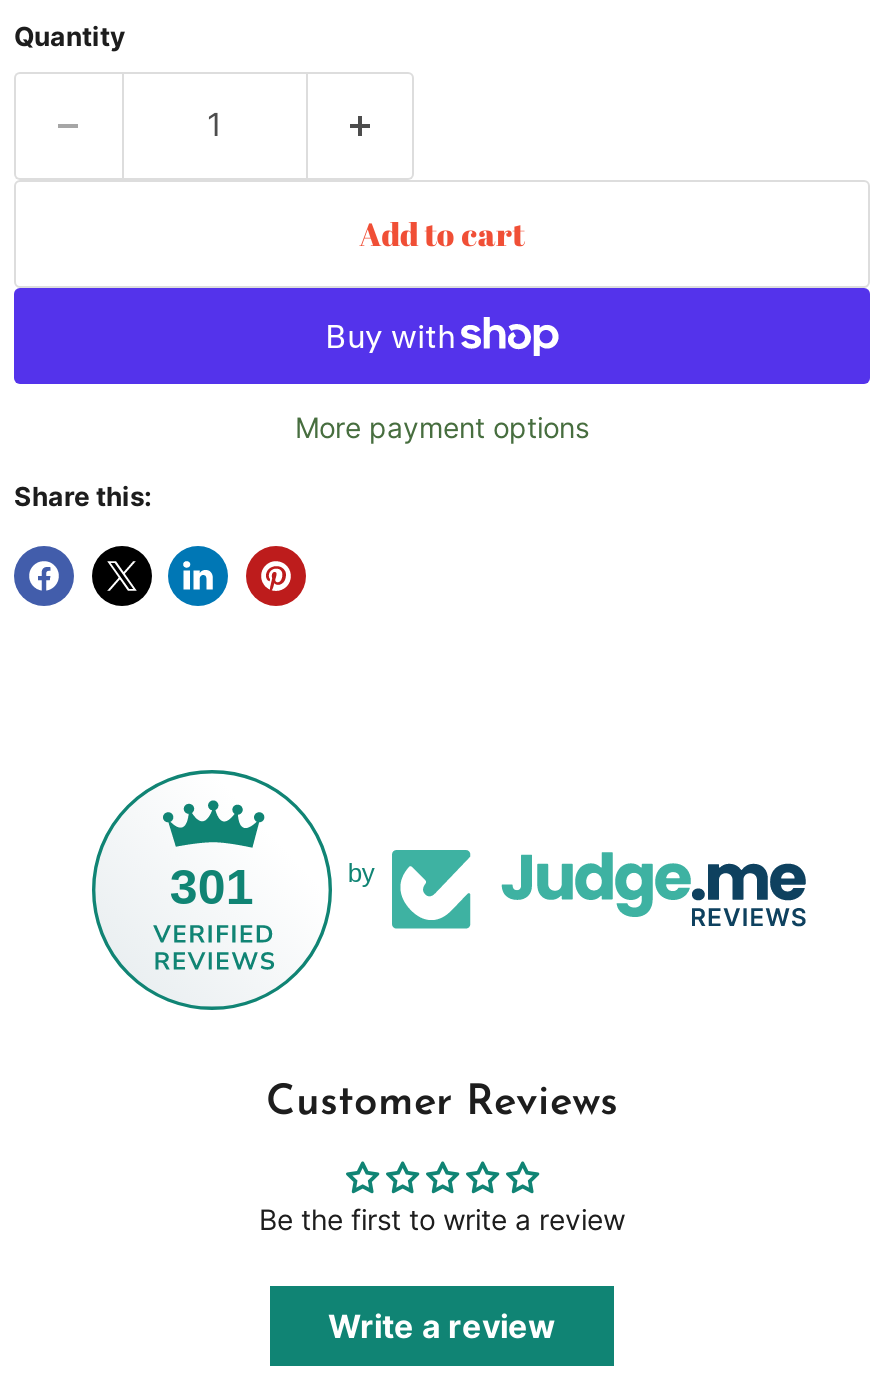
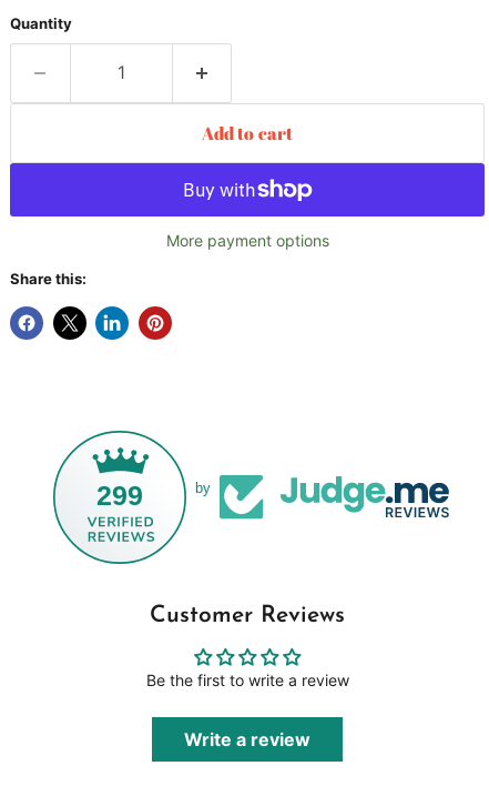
- 301
+ 299
